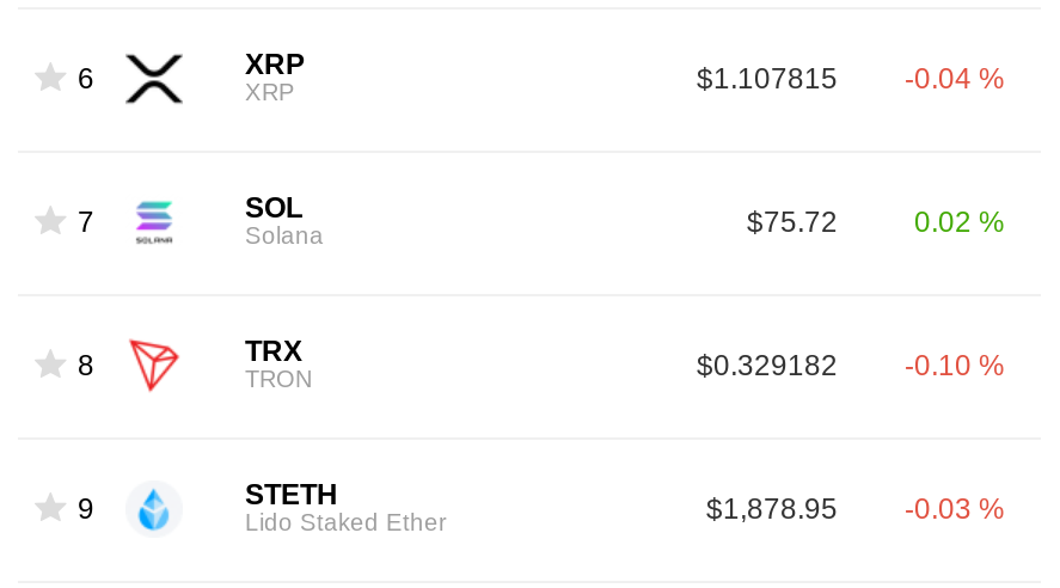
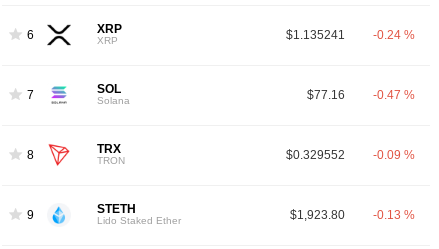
- $1.107815
+ $1.135241

- -0.04 %
+ -0.24 %

- $75.72
+ $77.16

- 0.02 %
+ -0.47 %

- $0.329182
+ $0.329552

- -0.10 %
+ -0.09 %

- $1,878.95
+ $1,923.80

- -0.03 %
+ -0.13 %
